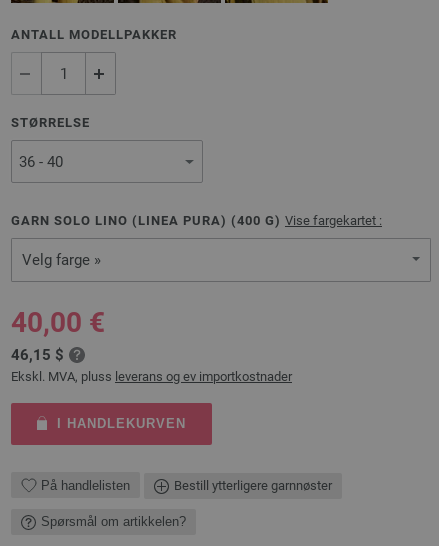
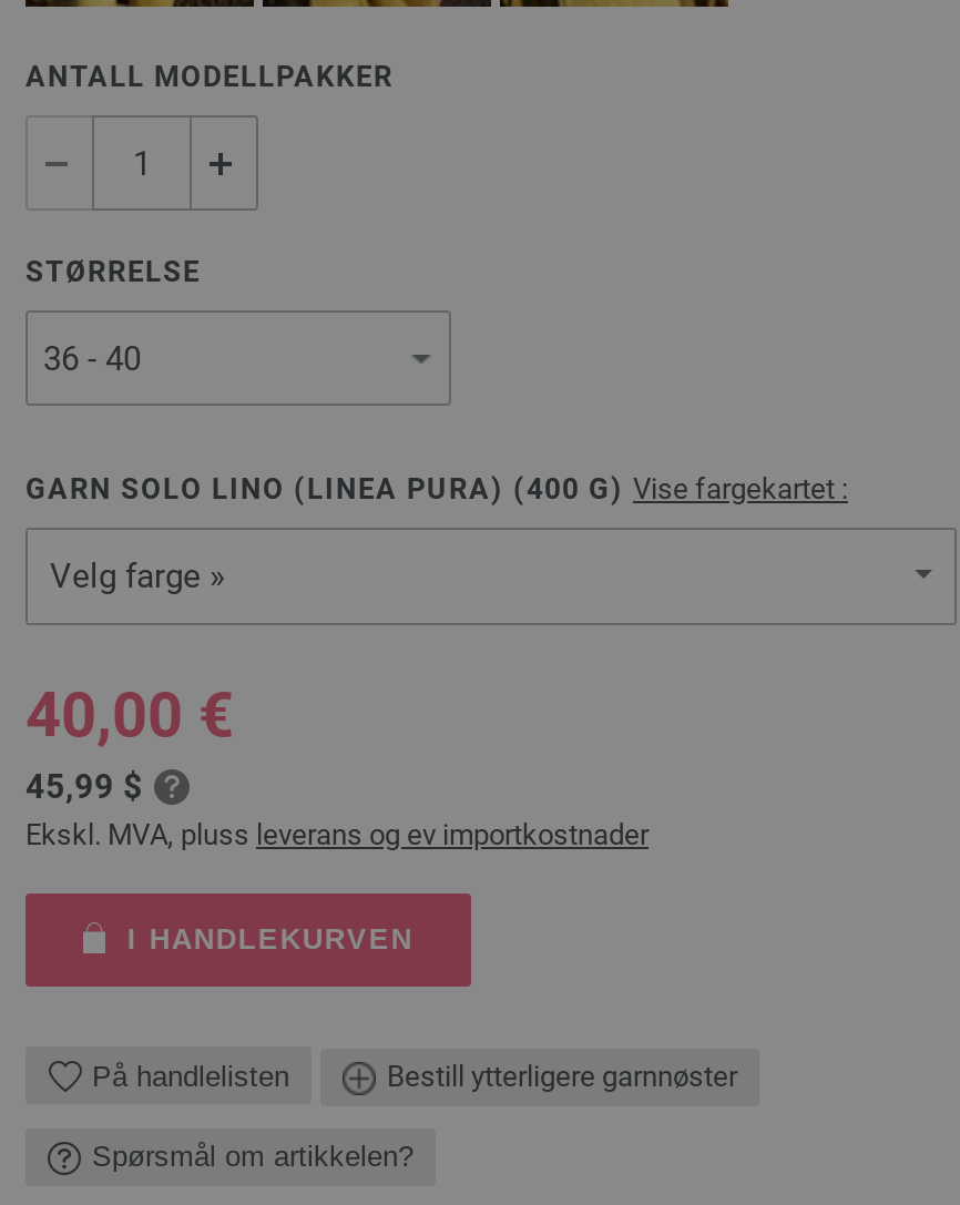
- 46,15 $
+ 45,99 $
